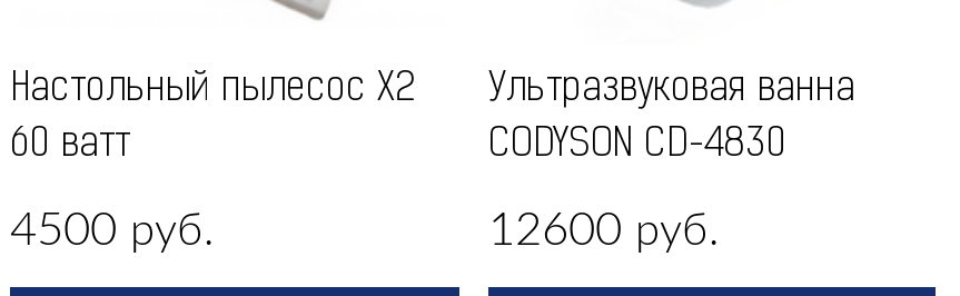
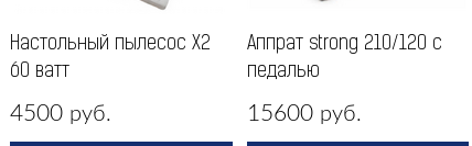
- Ультразвуковая ванна
- CODYSON CD-4830
+ Аппрат strong 210/120 с
+ педалью

- 12600 руб.
+ 15600 руб.
